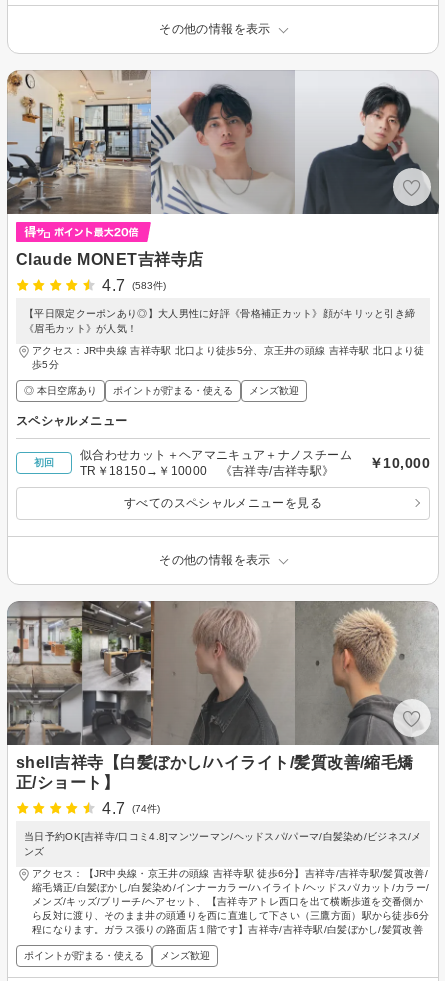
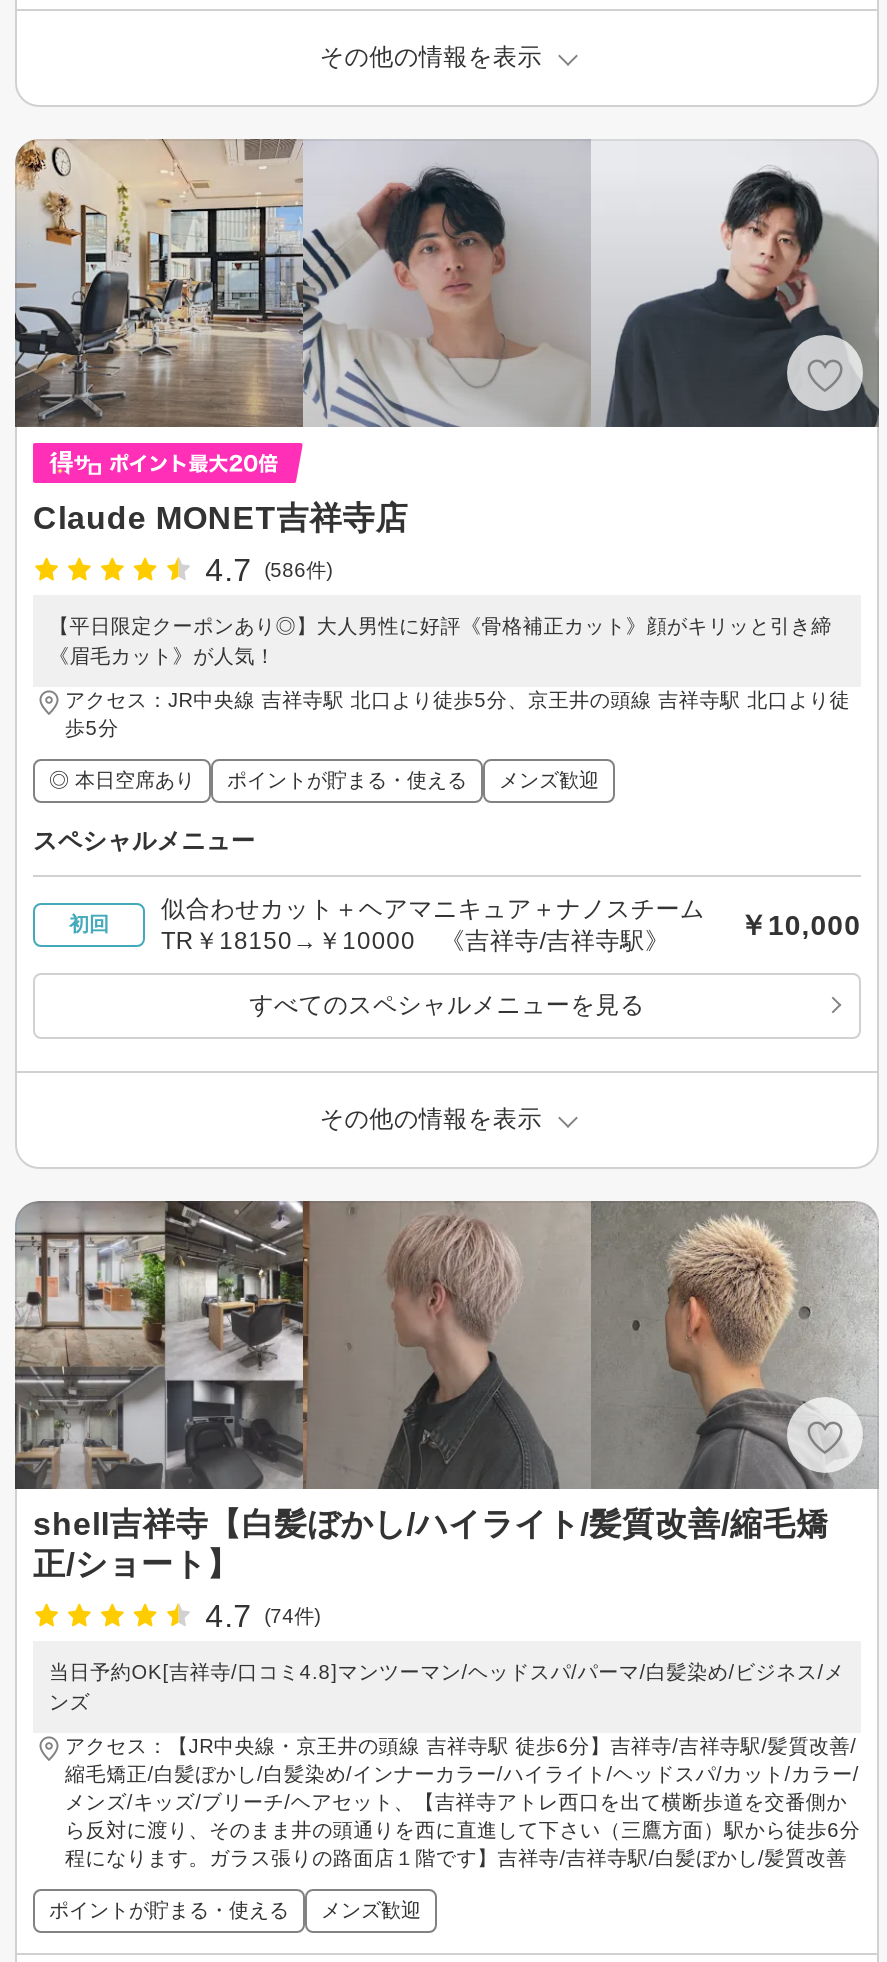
- 4.7 (583件)
+ 4.7 (586件)
